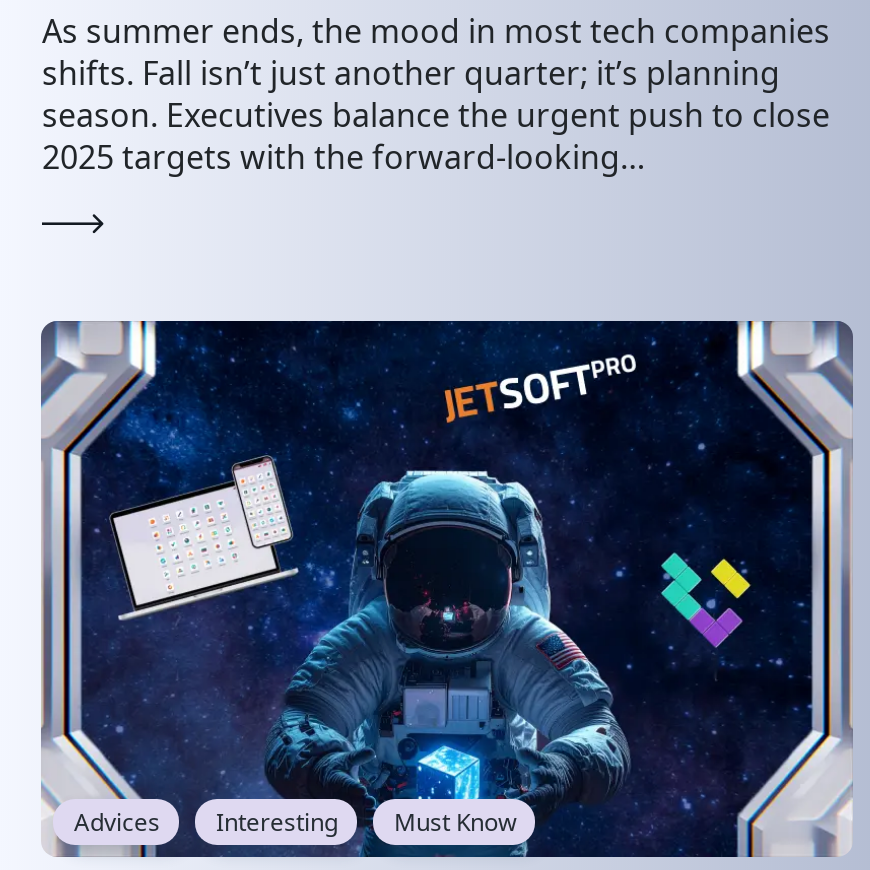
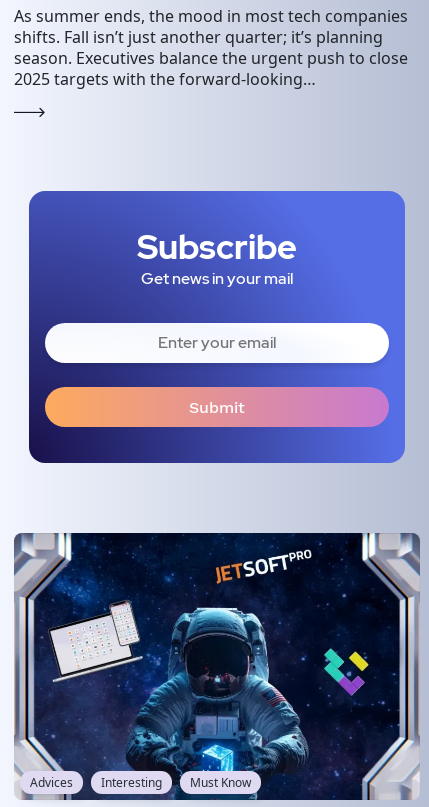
+ [image]
+ Subscribe
+ Get news in your mail
